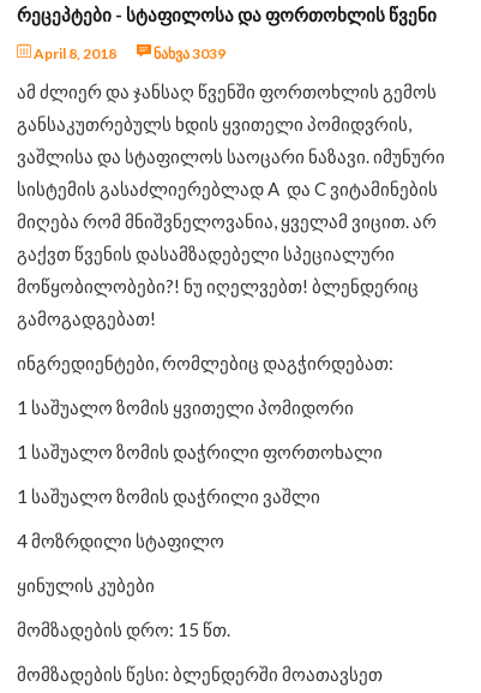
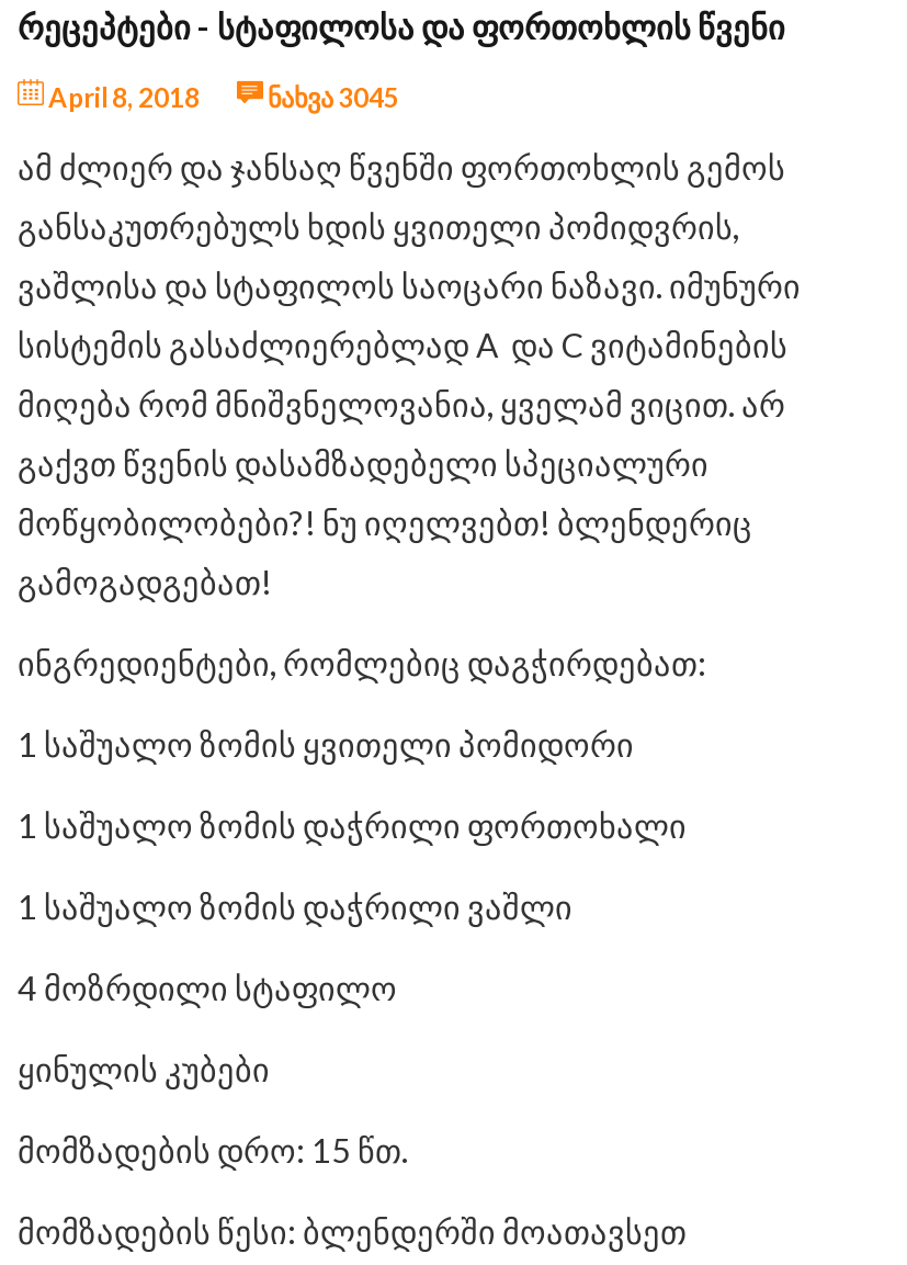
- April 8, 2018 ნახვა 3039
+ April 8, 2018 ნახვა 3045
